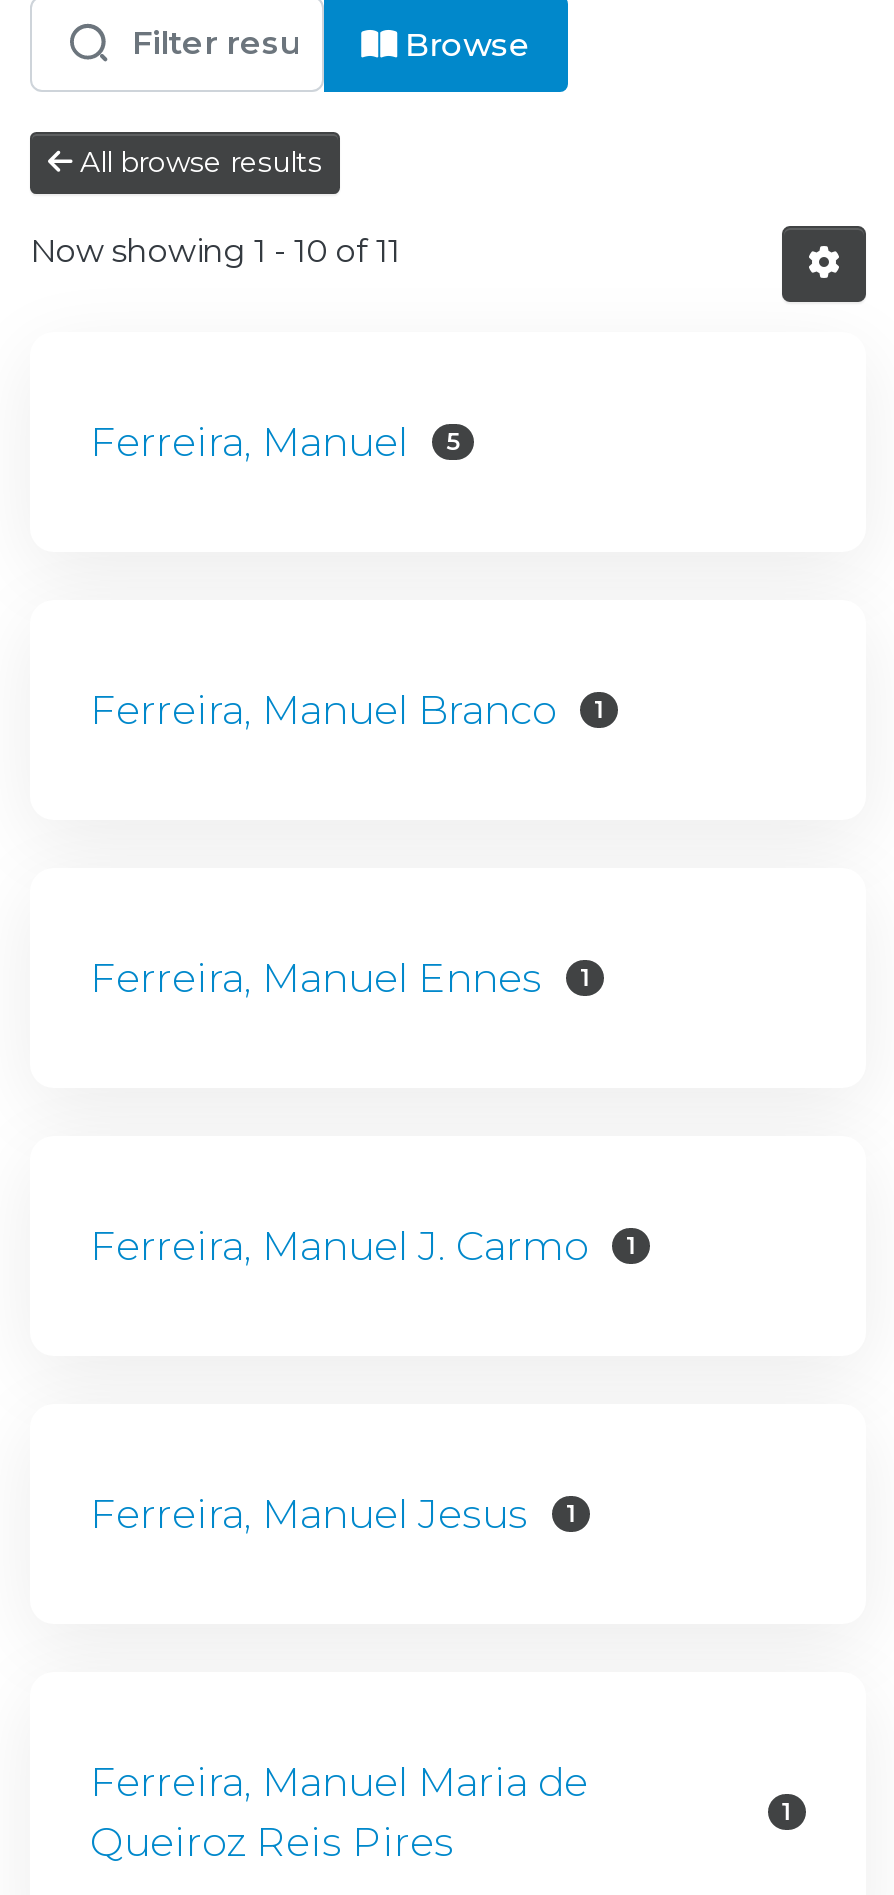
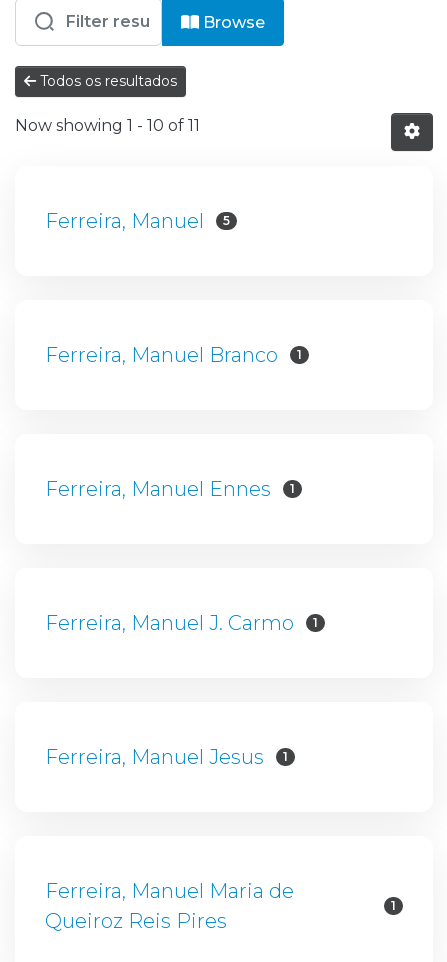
- All browse results
+ Todos os resultados
